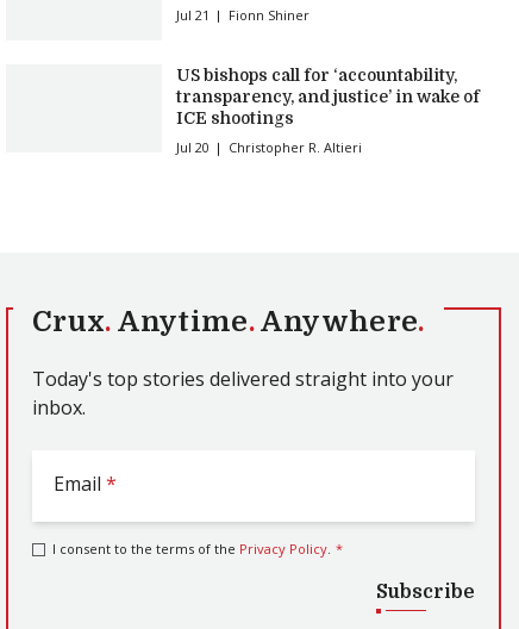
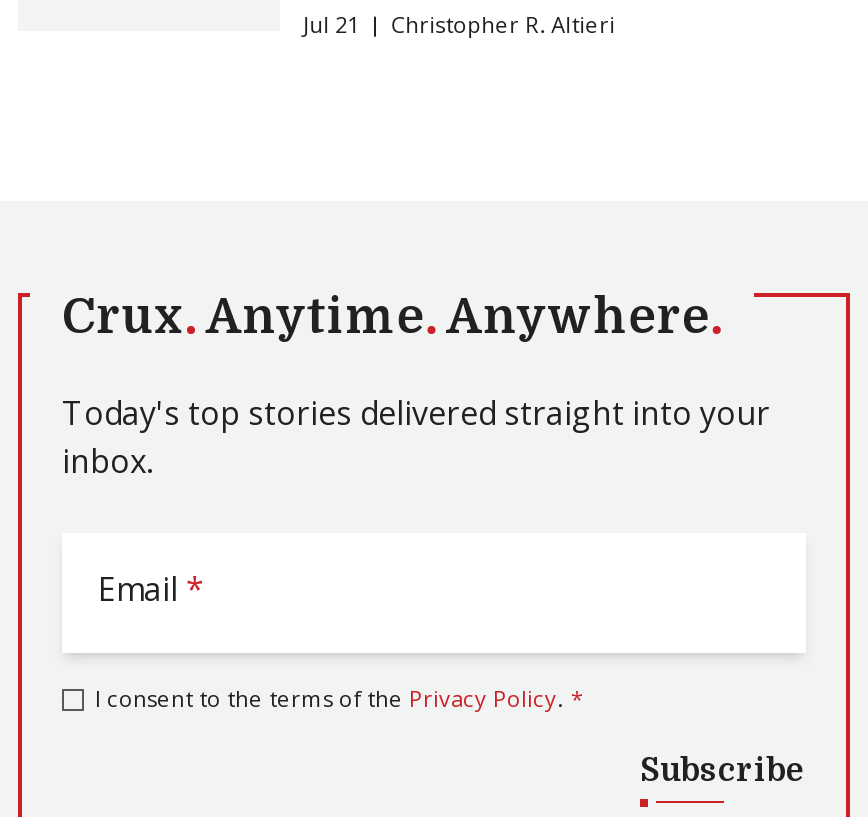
- Fionn Shiner
- US bishops call for ‘accountability,
- transparency, and justice’ in wake of
- ICE shootings
- Jul 20
